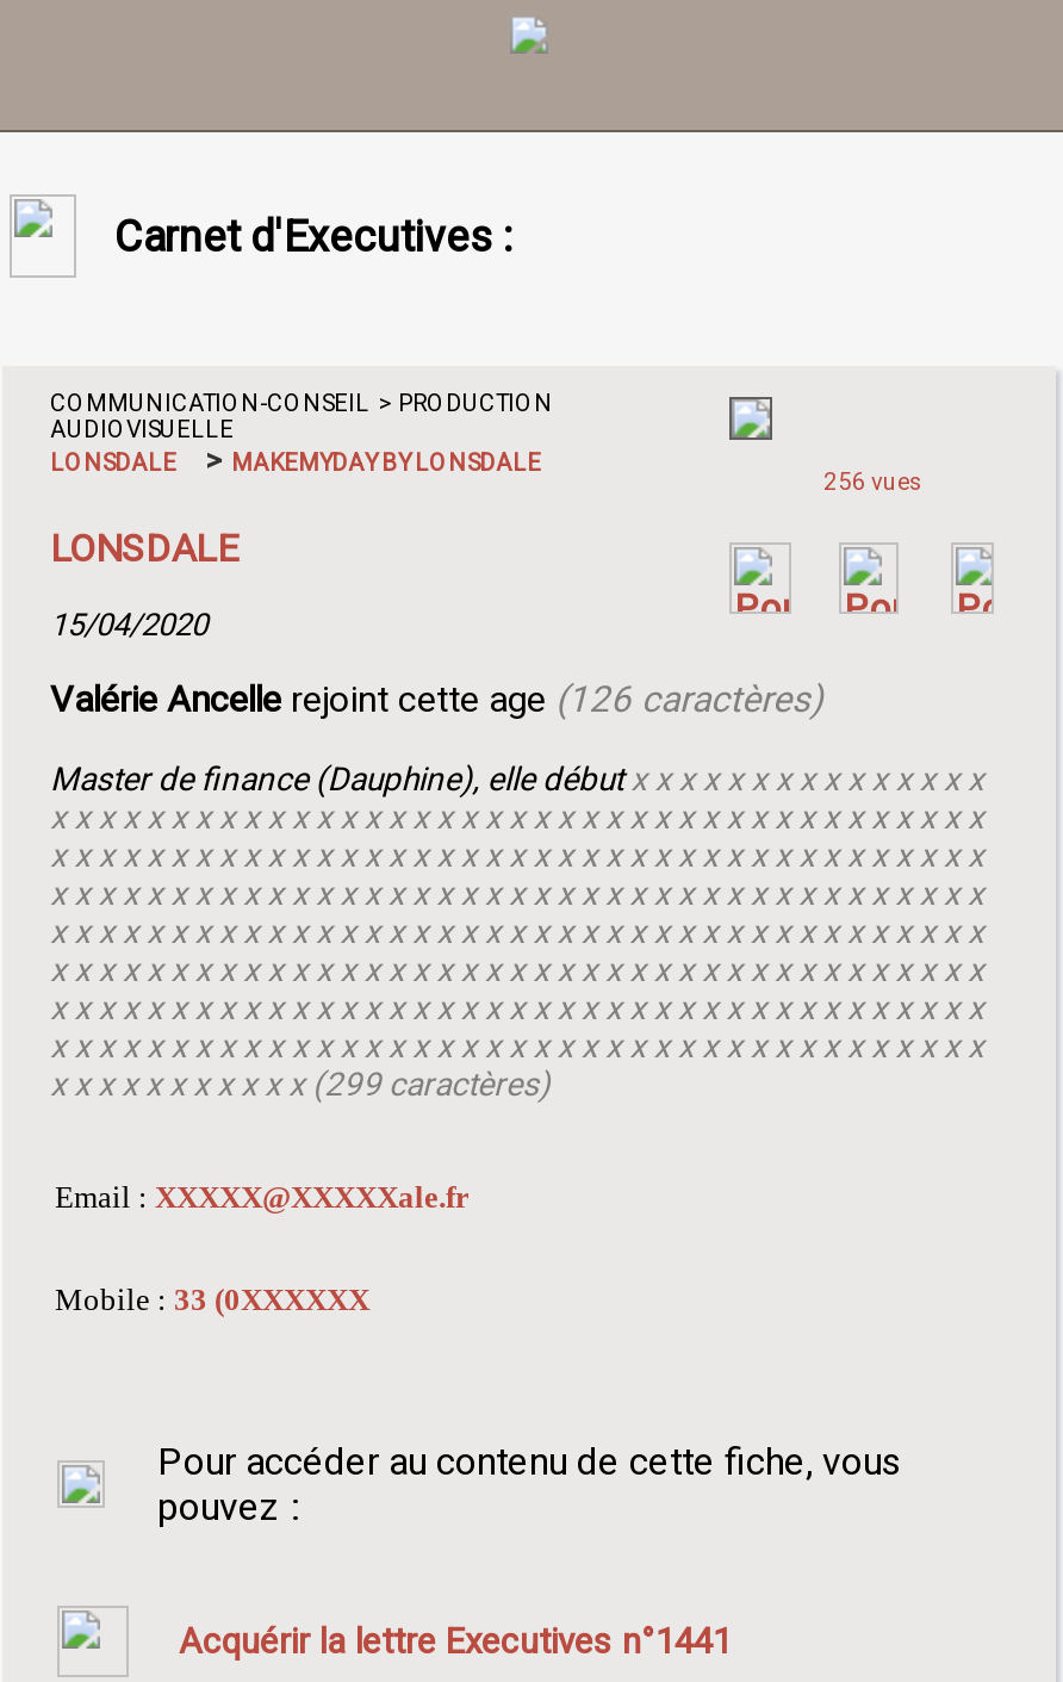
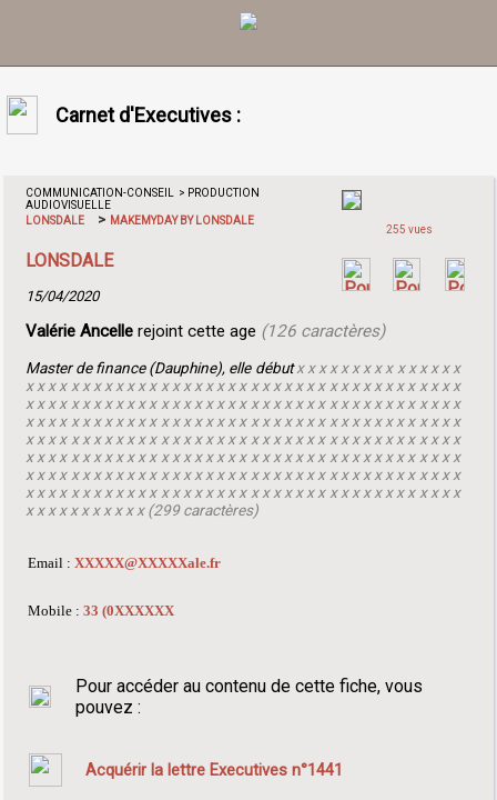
- 256 vues
+ 255 vues
